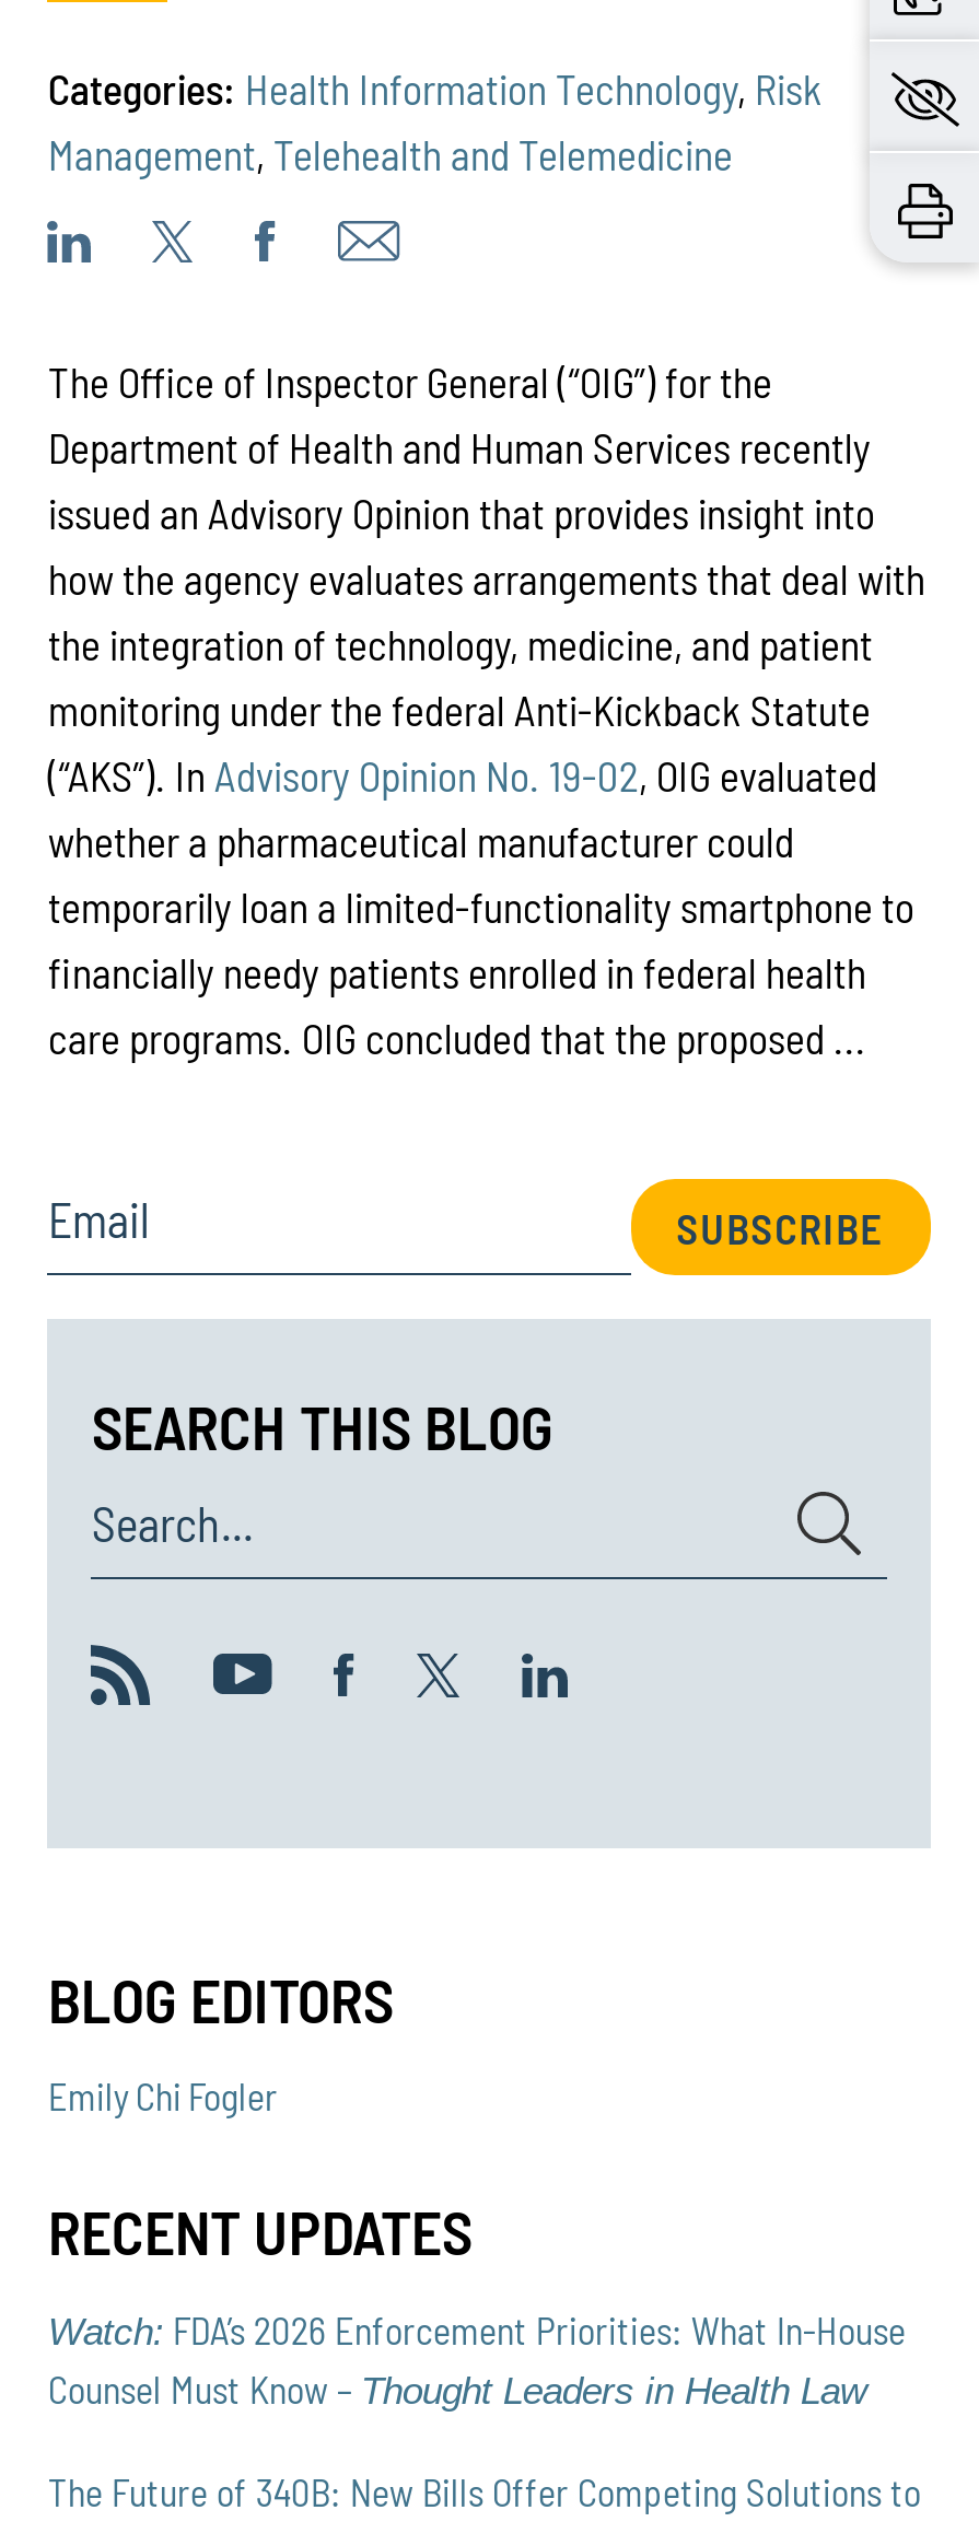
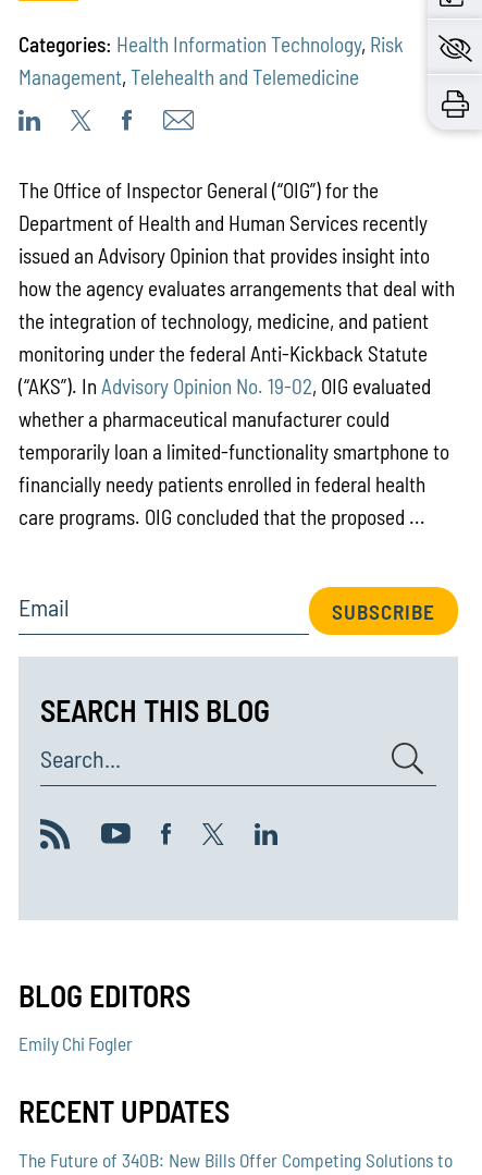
- Watch: FDA’s 2026 Enforcement Priorities: What In-House
- Counsel Must Know – Thought Leaders in Health Law
